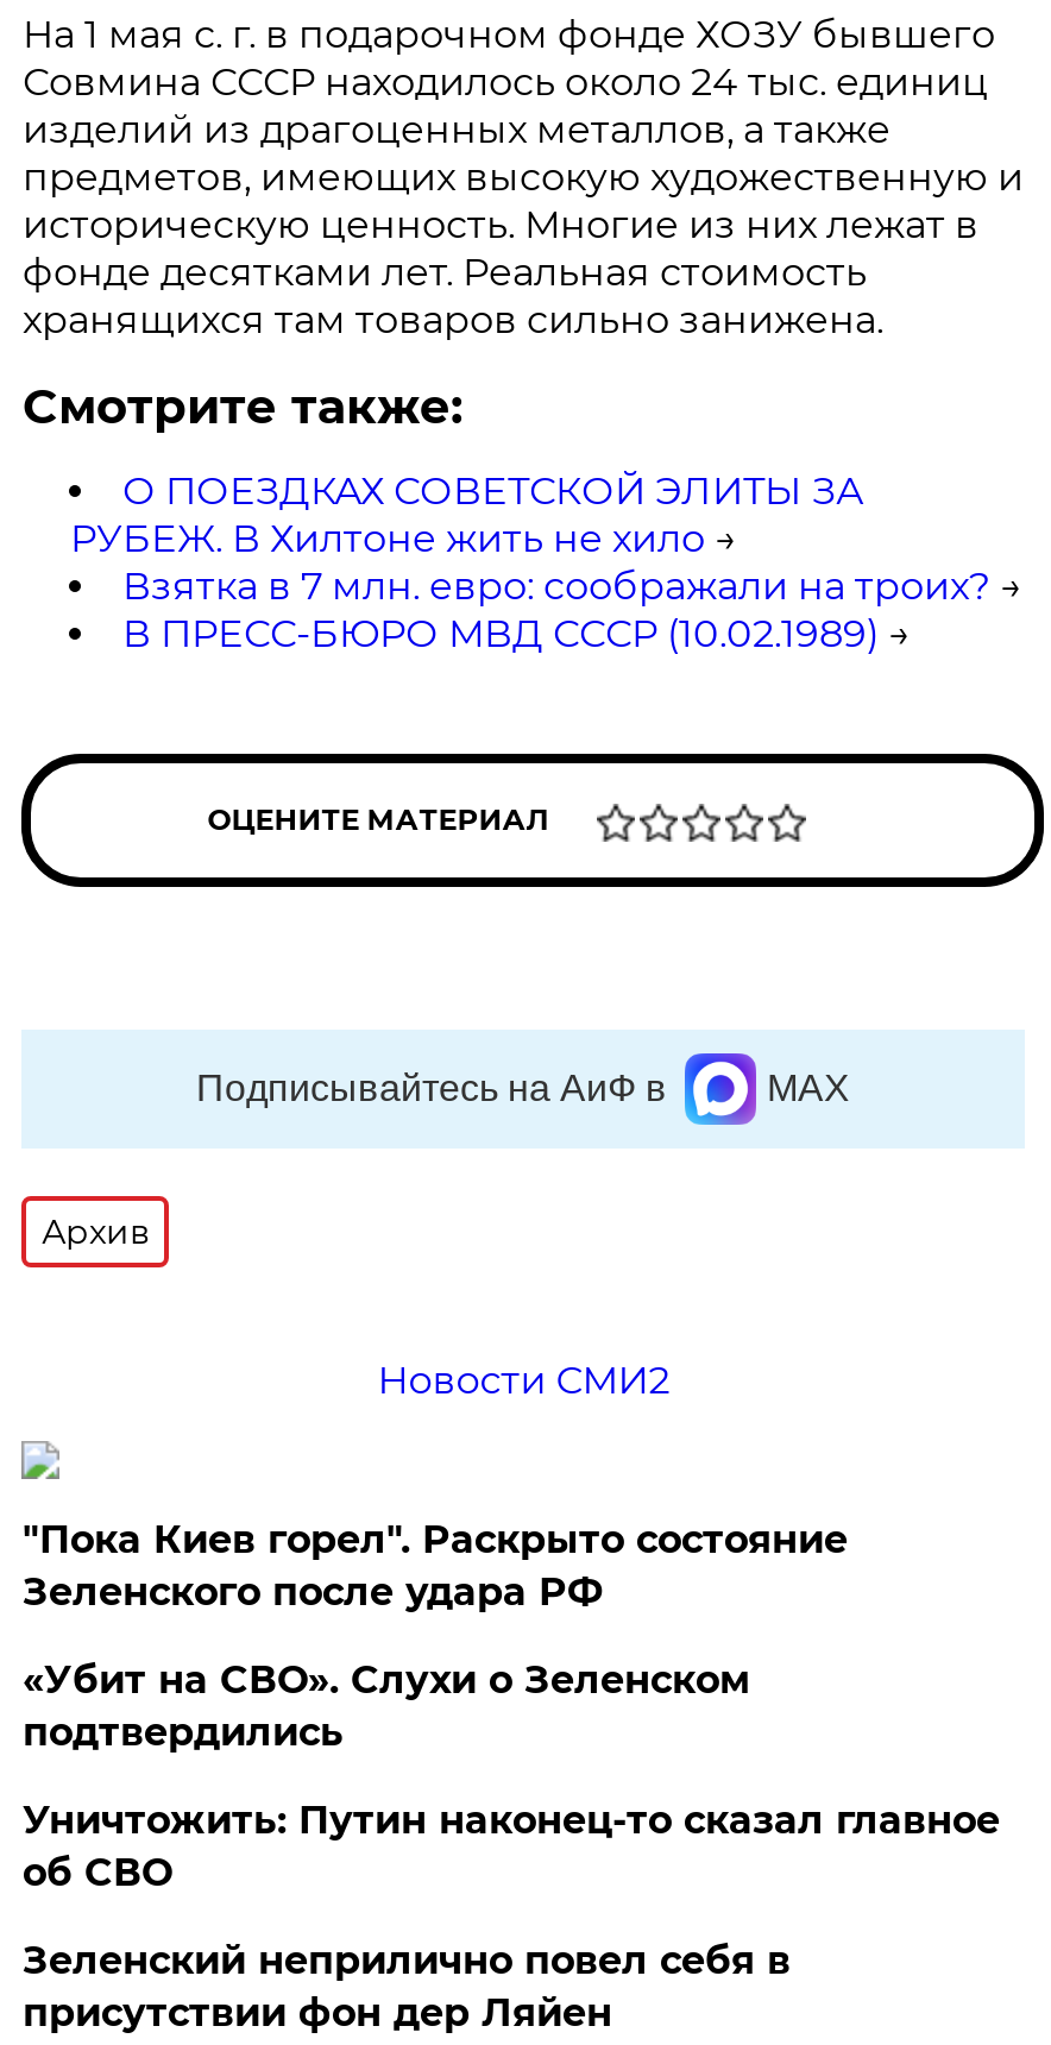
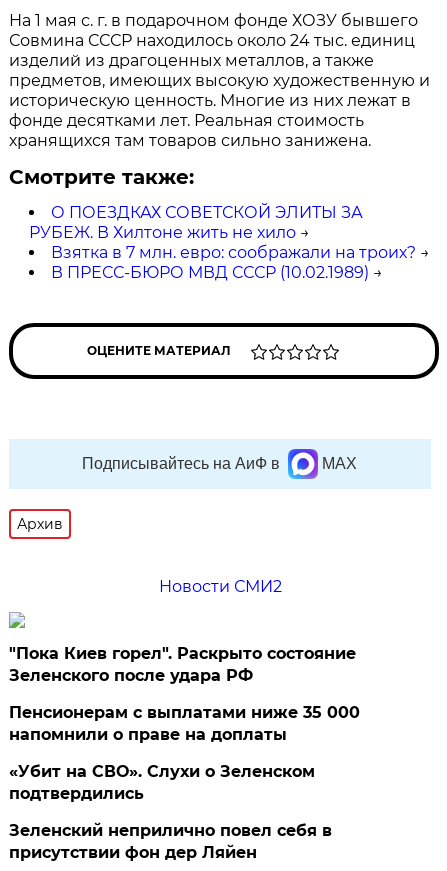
+ Пенсионерам с выплатами ниже 35 000
+ напомнили о праве на доплаты

moved down: «Убит на СВО». Слухи о Зеленском | подтвердились

- Уничтожить: Путин наконец-то сказал главное
- об СВО
